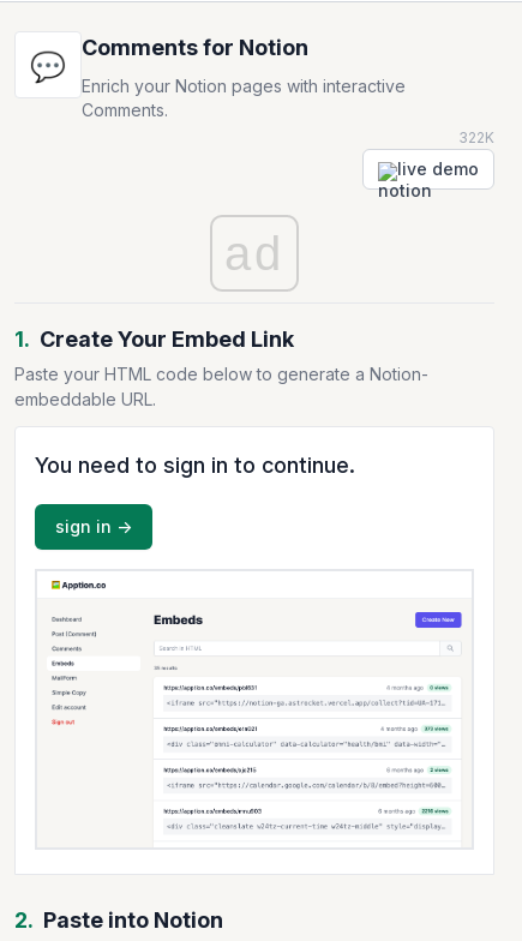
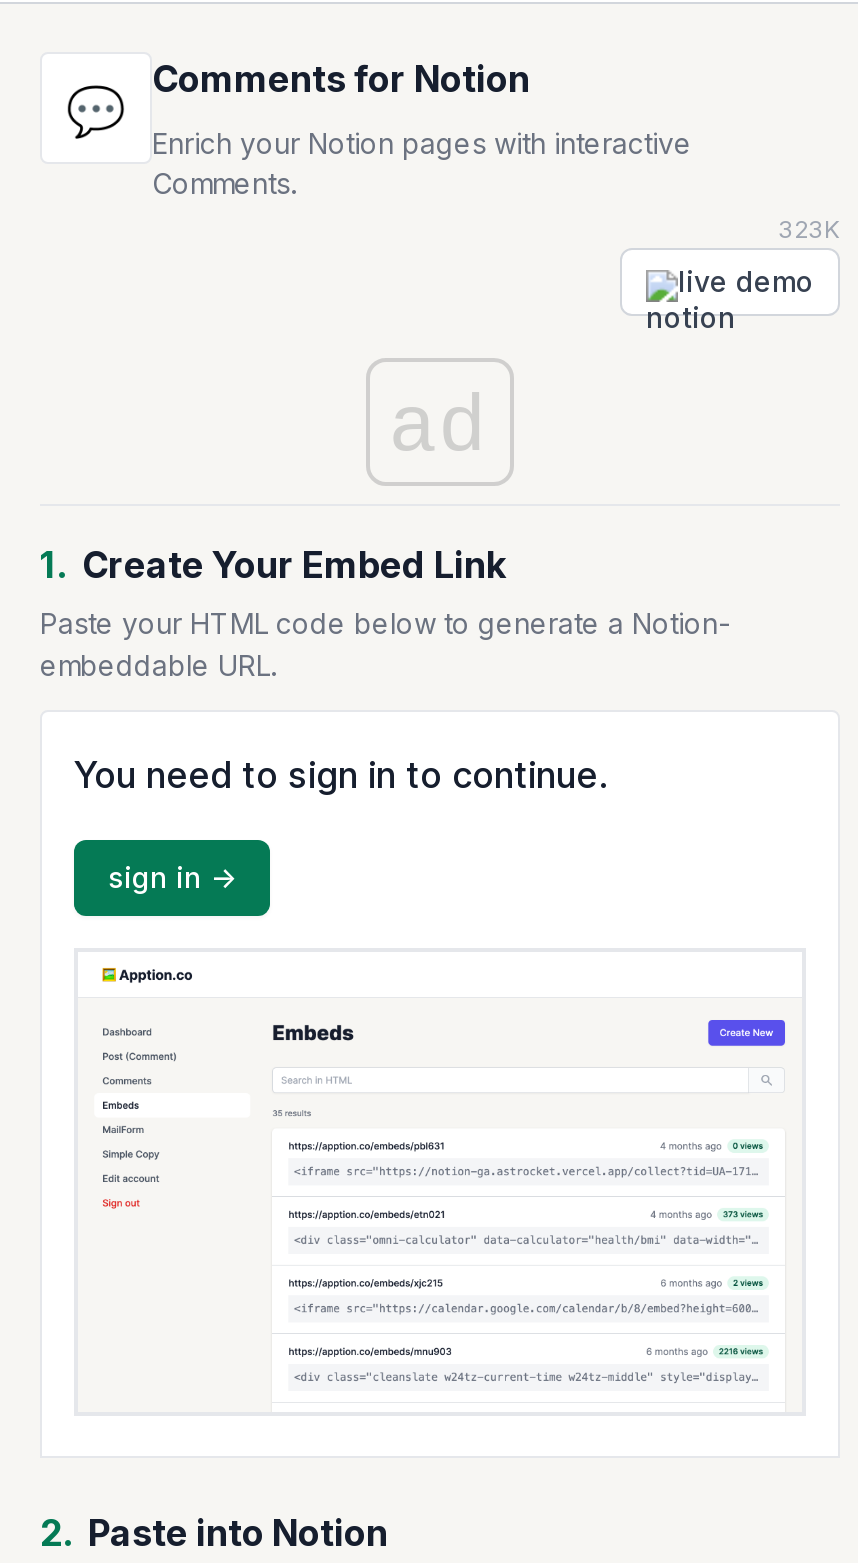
- 322K
+ 323K
